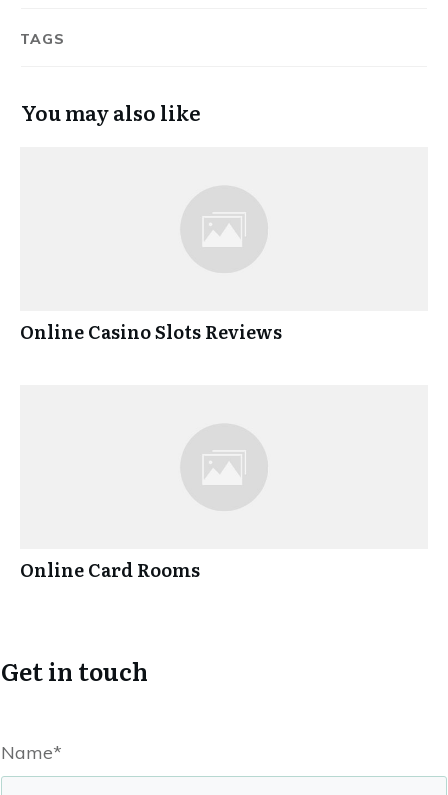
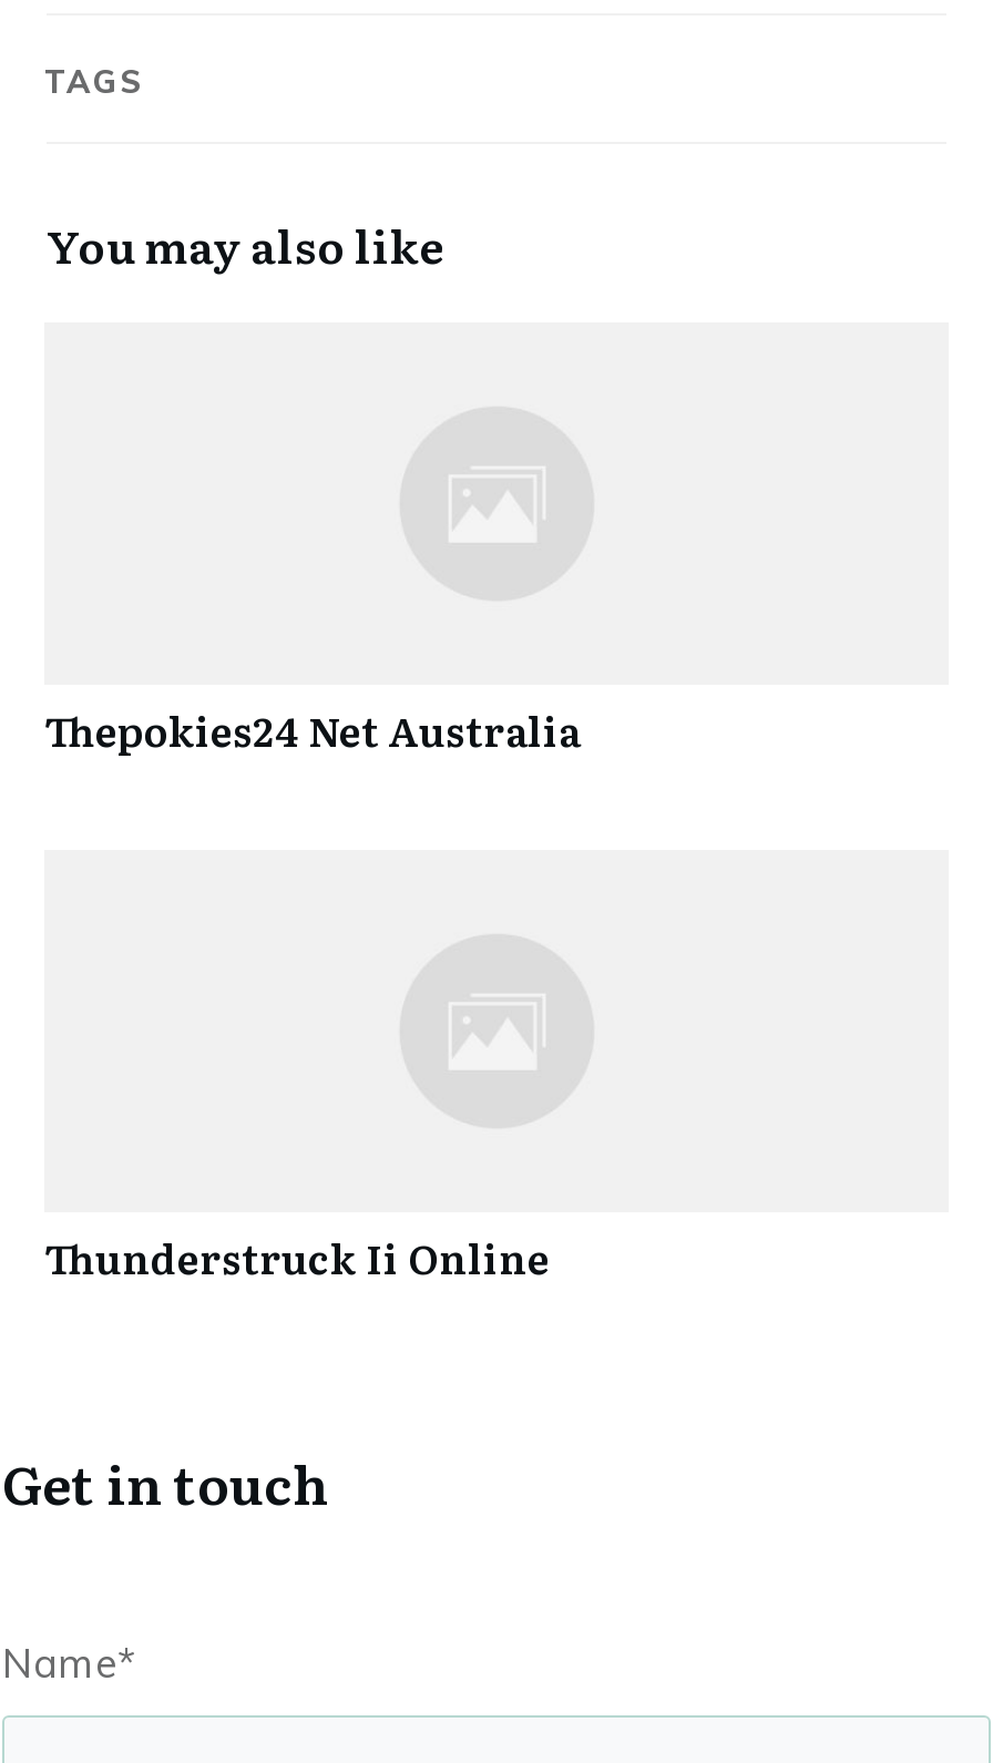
- Online Casino Slots Reviews
+ Thepokies24 Net Australia

- Online Card Rooms
+ Thunderstruck Ii Online
